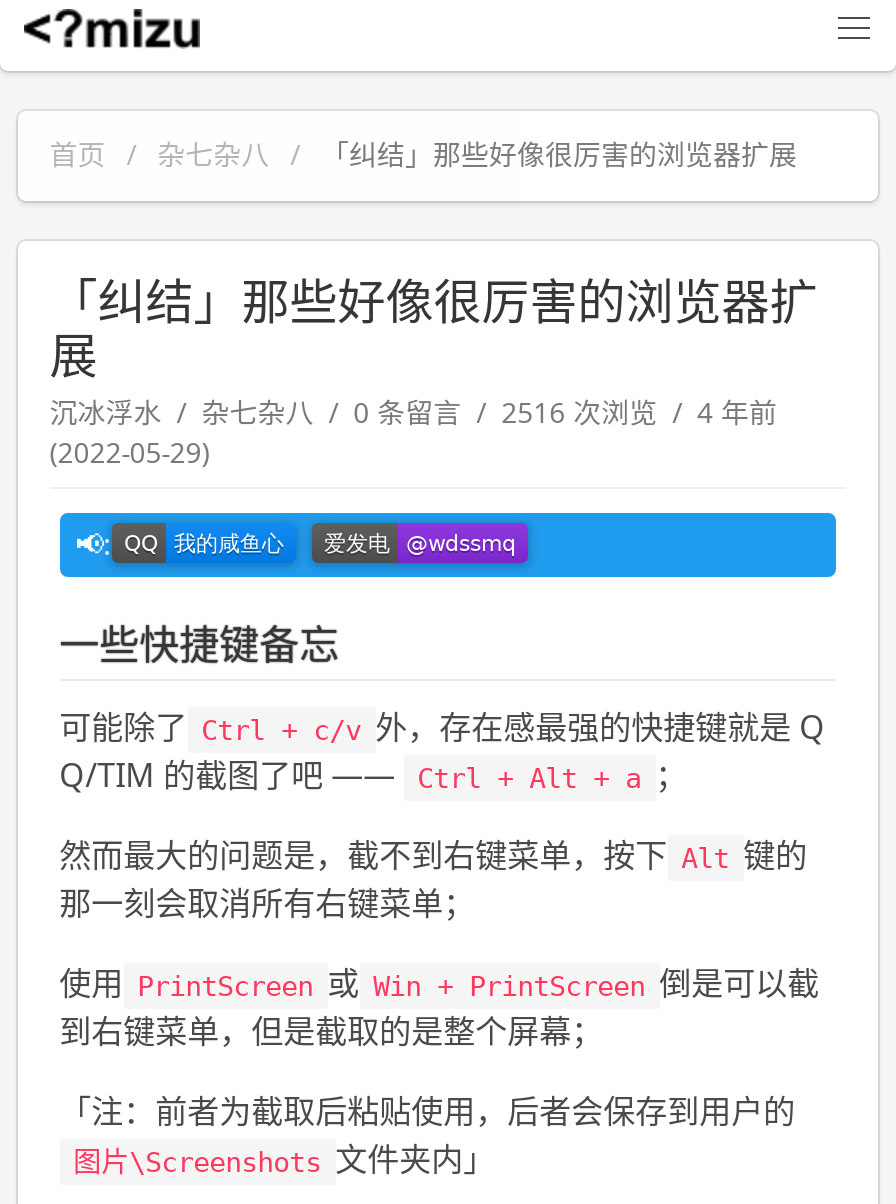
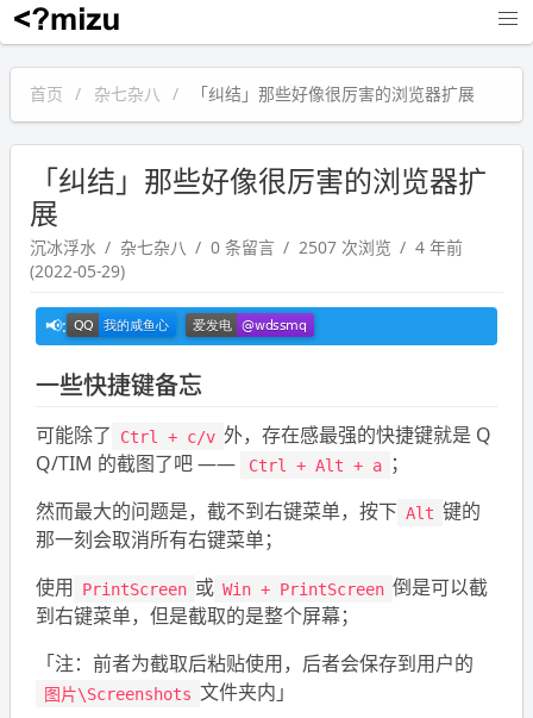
- 沉冰浮水 杂七杂八 0 条留言 2516 次浏览 4 年前
+ 沉冰浮水 杂七杂八 0 条留言 2507 次浏览 4 年前
